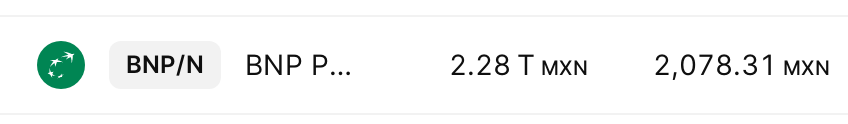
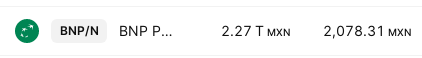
- 2.28 T MXN 2,078.31 MXN
+ 2.27 T MXN 2,078.31 MXN
